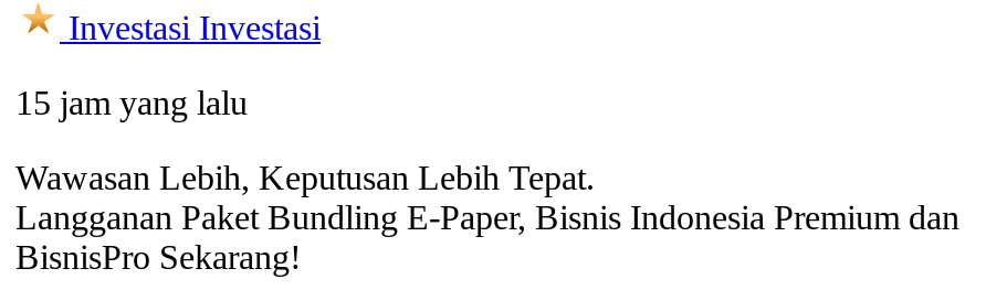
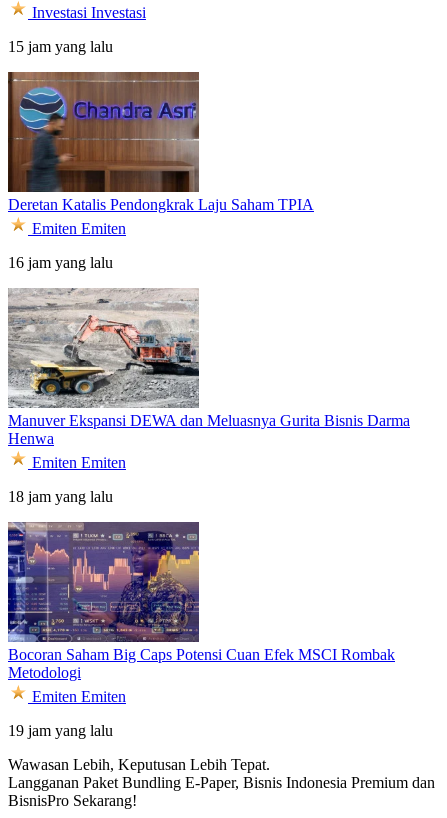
+ [image]
+ Deretan Katalis Pendongkrak Laju Saham TPIA
+ Emiten Emiten
+ 16 jam yang lalu

+ [image]
+ Manuver Ekspansi DEWA dan Meluasnya Gurita Bisnis Darma
+ Henwa
+ Emiten Emiten
+ 18 jam yang lalu

+ [image]
+ Bocoran Saham Big Caps Potensi Cuan Efek MSCI Rombak
+ Metodologi
+ Emiten Emiten
+ 19 jam yang lalu
